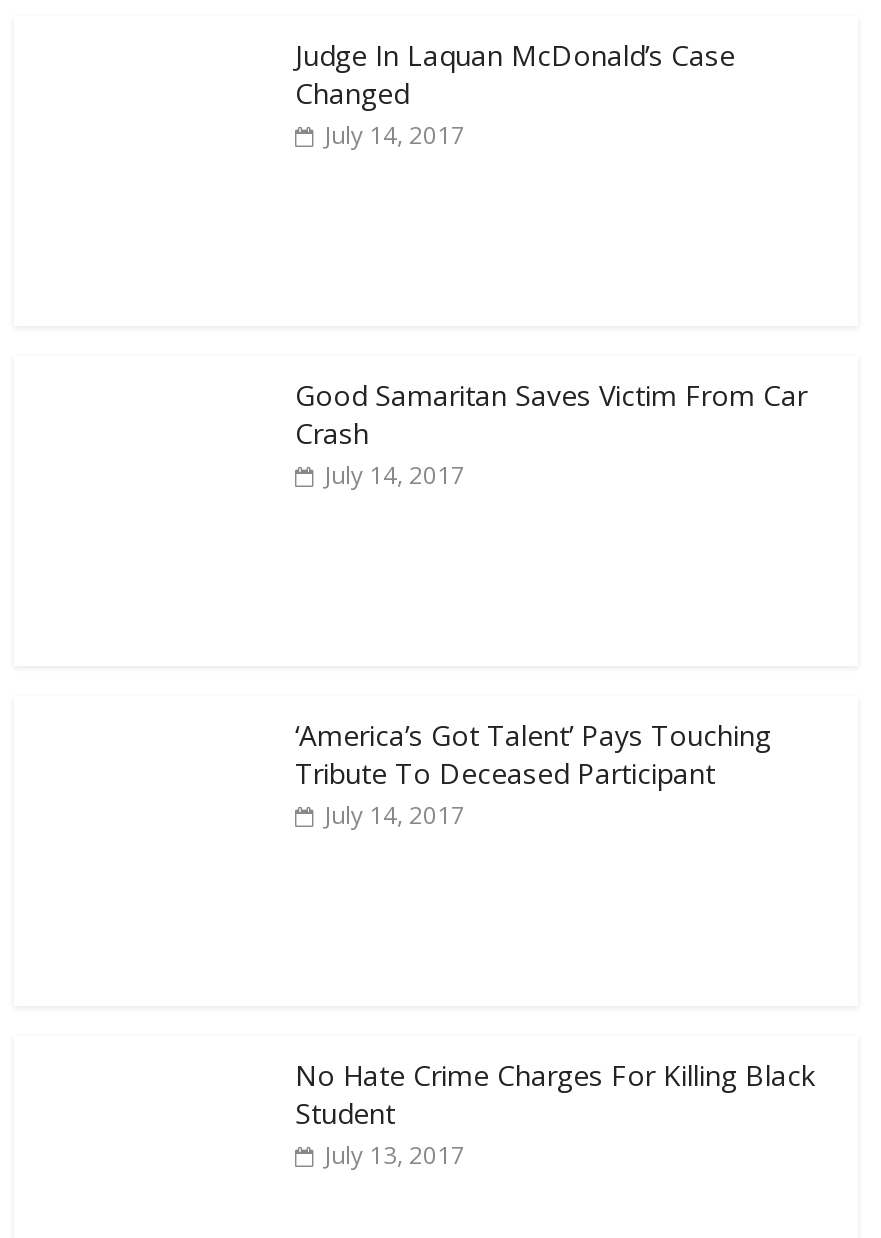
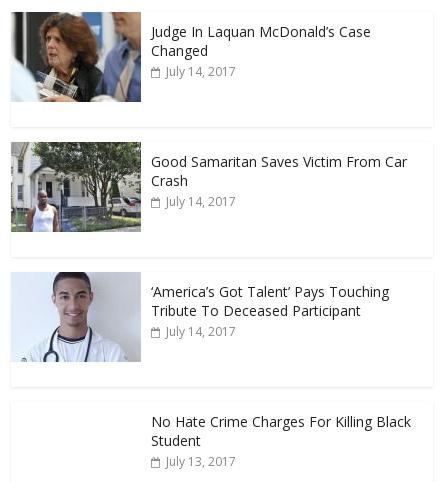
+ [image]

+ [image]

+ [image]
